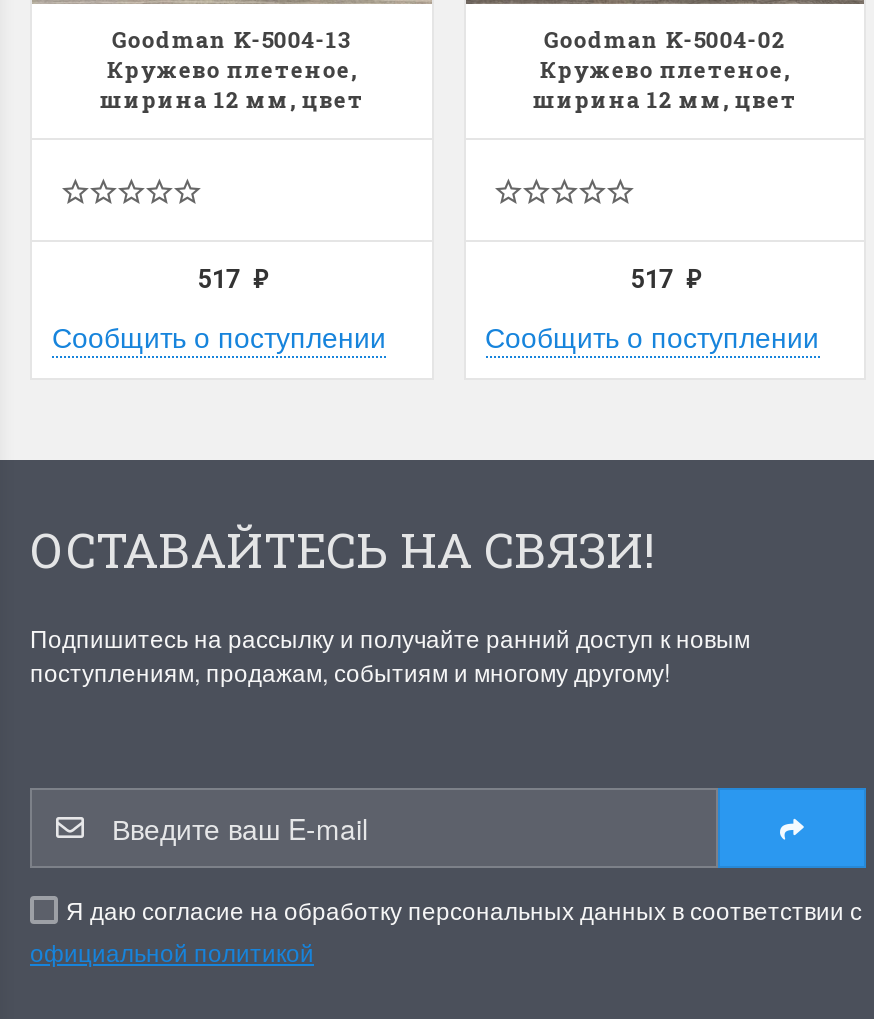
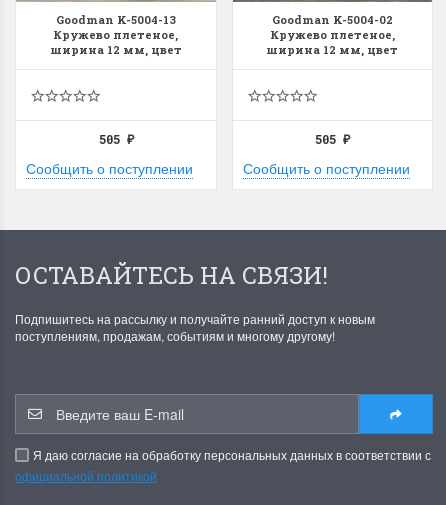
- 517 ₽
+ 505 ₽

- 517 ₽
+ 505 ₽
